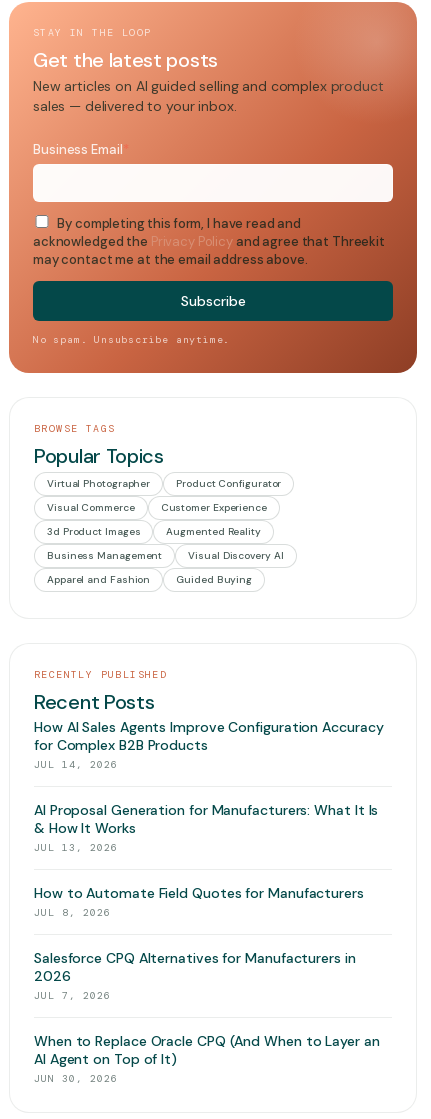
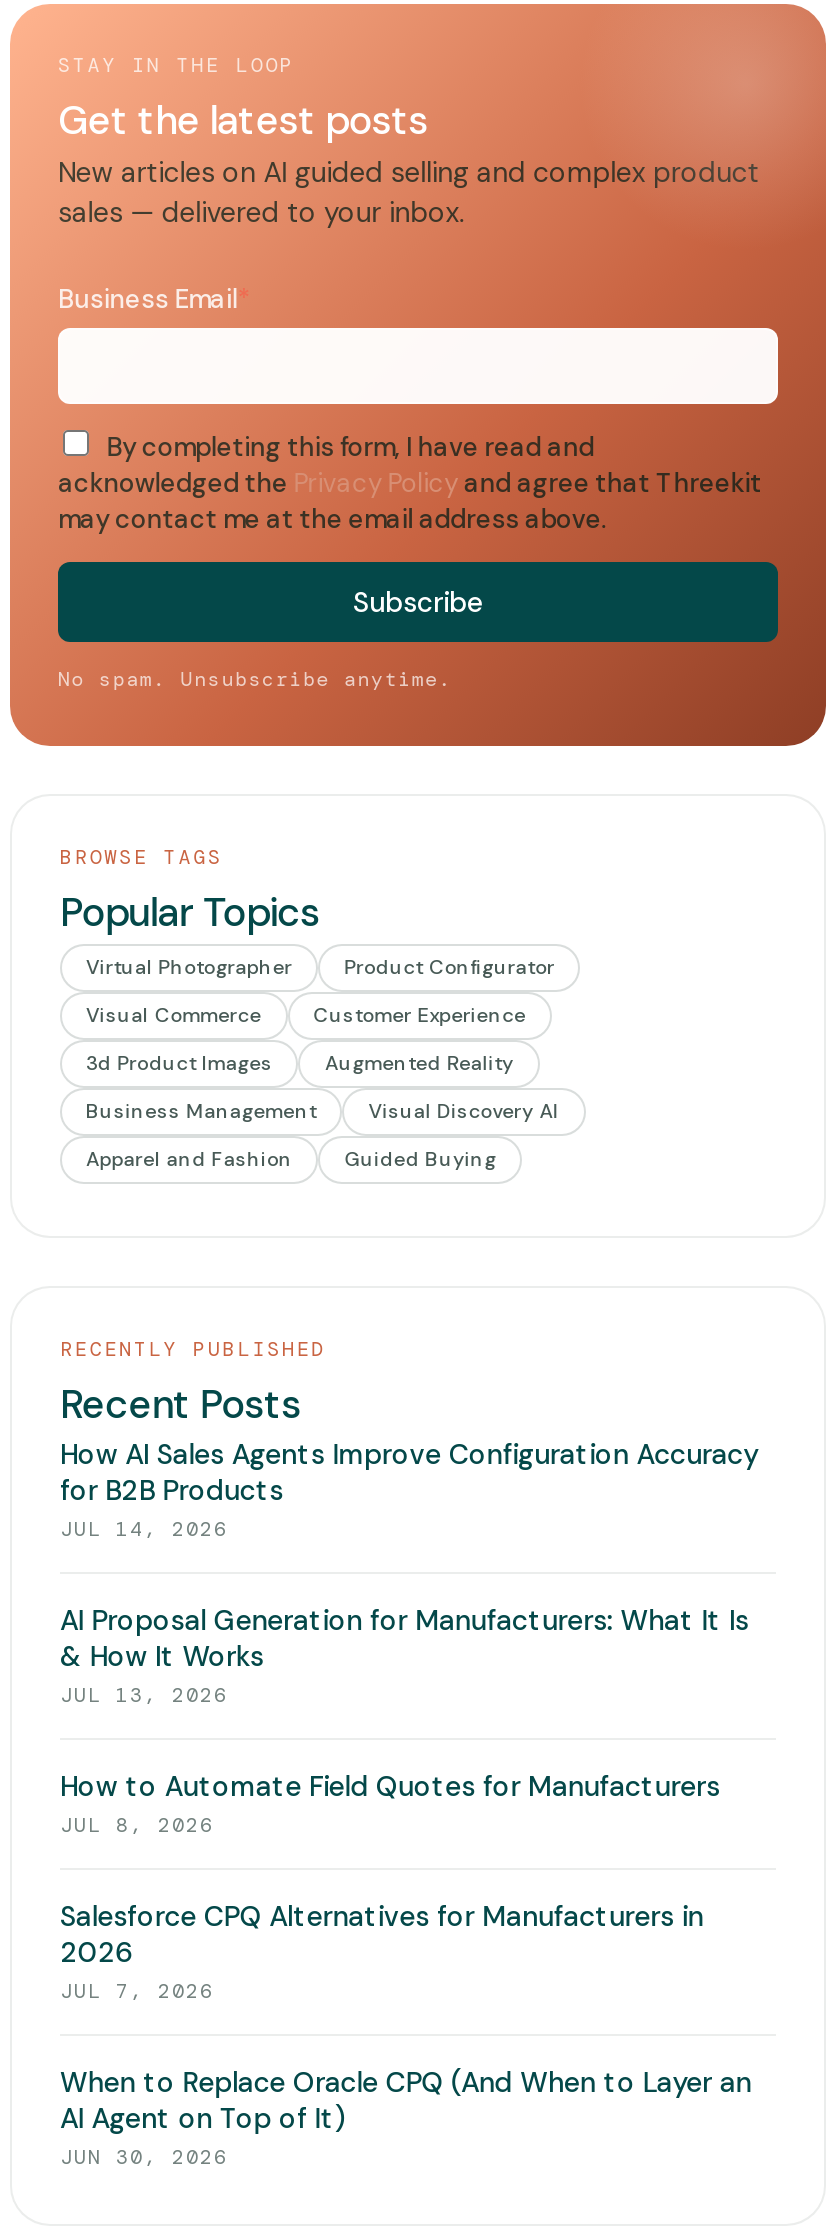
- for Complex B2B Products
+ for B2B Products
